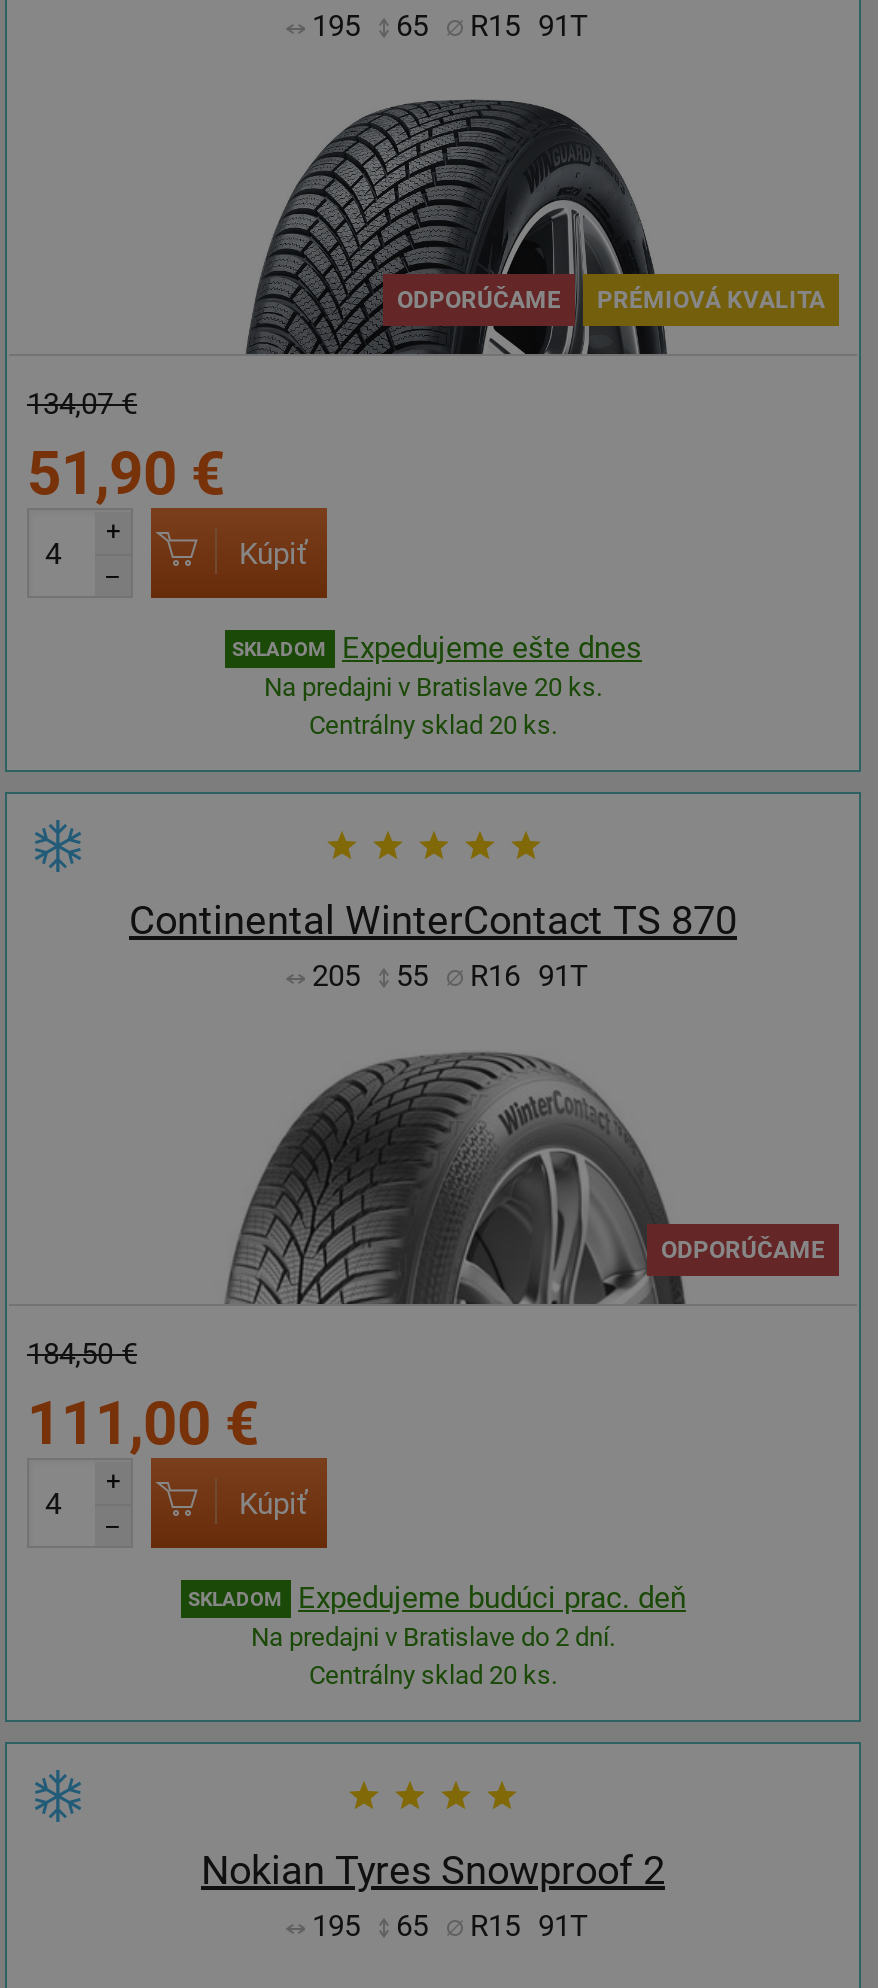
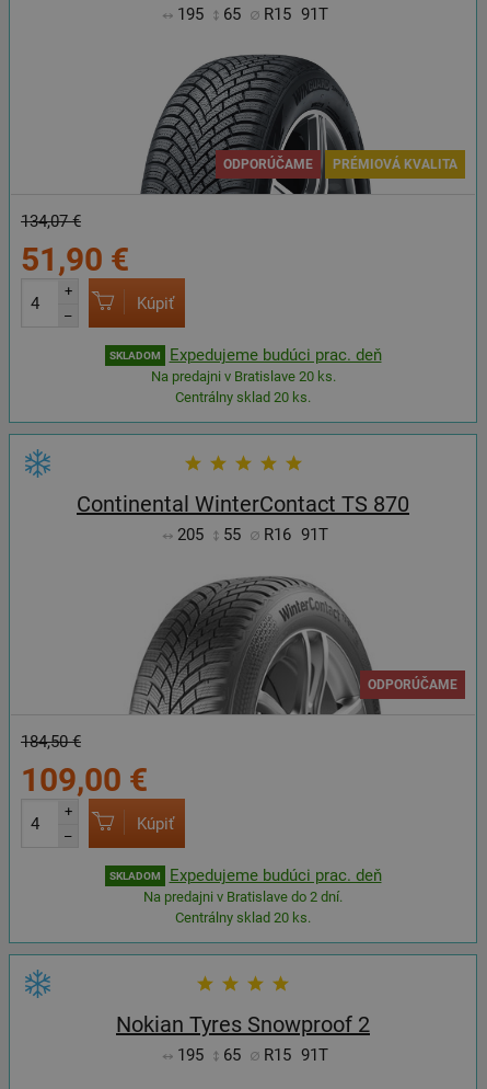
- Expedujeme ešte dnes
+ Expedujeme budúci prac. deň

- 111,00 €
+ 109,00 €
